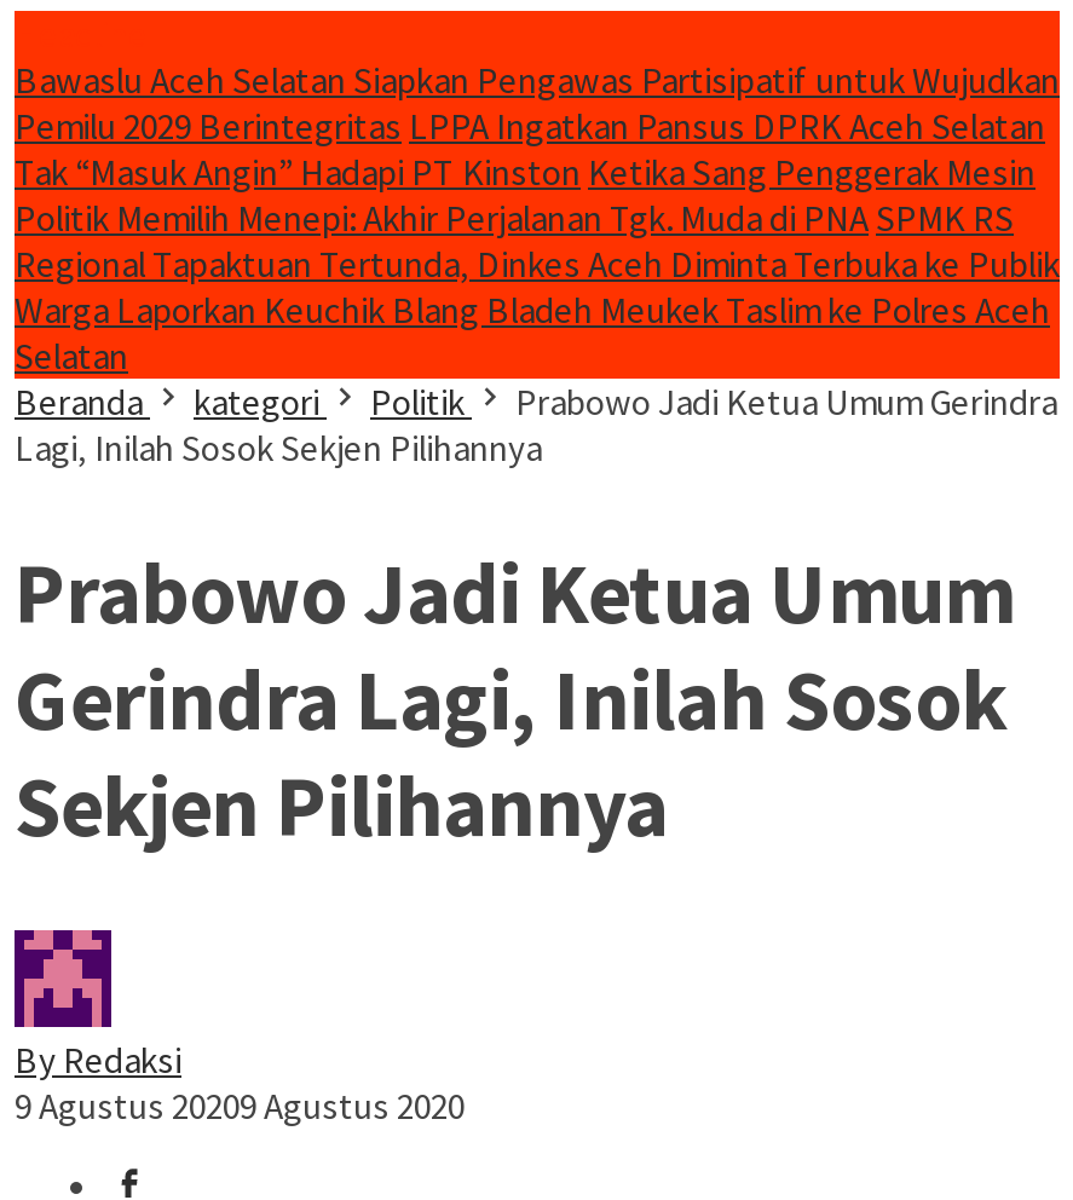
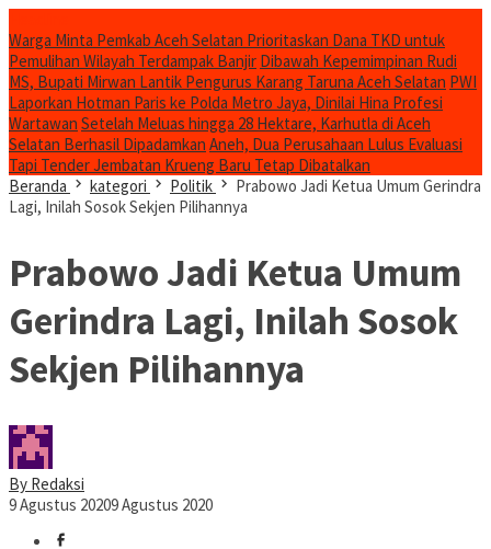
- Bawaslu Aceh Selatan Siapkan Pengawas Partisipatif untuk Wujudkan
- Pemilu 2029 Berintegritas LPPA Ingatkan Pansus DPRK Aceh Selatan
- Tak “Masuk Angin” Hadapi PT Kinston Ketika Sang Penggerak Mesin
- Politik Memilih Menepi: Akhir Perjalanan Tgk. Muda di PNA SPMK RS
- Regional Tapaktuan Tertunda, Dinkes Aceh Diminta Terbuka ke Publik
- Warga Laporkan Keuchik Blang Bladeh Meukek Taslim ke Polres Aceh
- Selatan
+ Warga Minta Pemkab Aceh Selatan Prioritaskan Dana TKD untuk
+ Pemulihan Wilayah Terdampak Banjir Dibawah Kepemimpinan Rudi
+ MS, Bupati Mirwan Lantik Pengurus Karang Taruna Aceh Selatan PWI
+ Laporkan Hotman Paris ke Polda Metro Jaya, Dinilai Hina Profesi
+ Wartawan Setelah Meluas hingga 28 Hektare, Karhutla di Aceh
+ Selatan Berhasil Dipadamkan Aneh, Dua Perusahaan Lulus Evaluasi
+ Tapi Tender Jembatan Krueng Baru Tetap Dibatalkan
